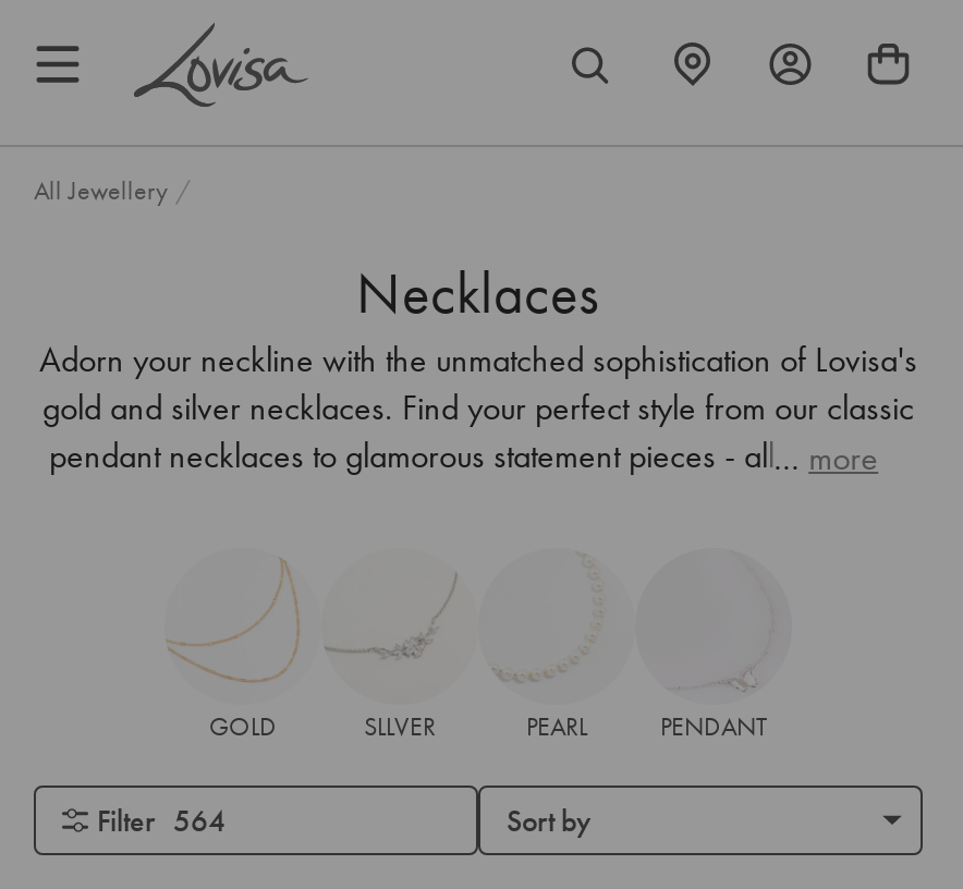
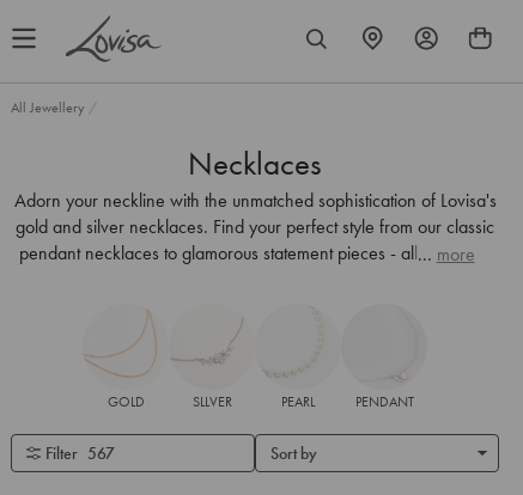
- Filter 564
+ Filter 567
